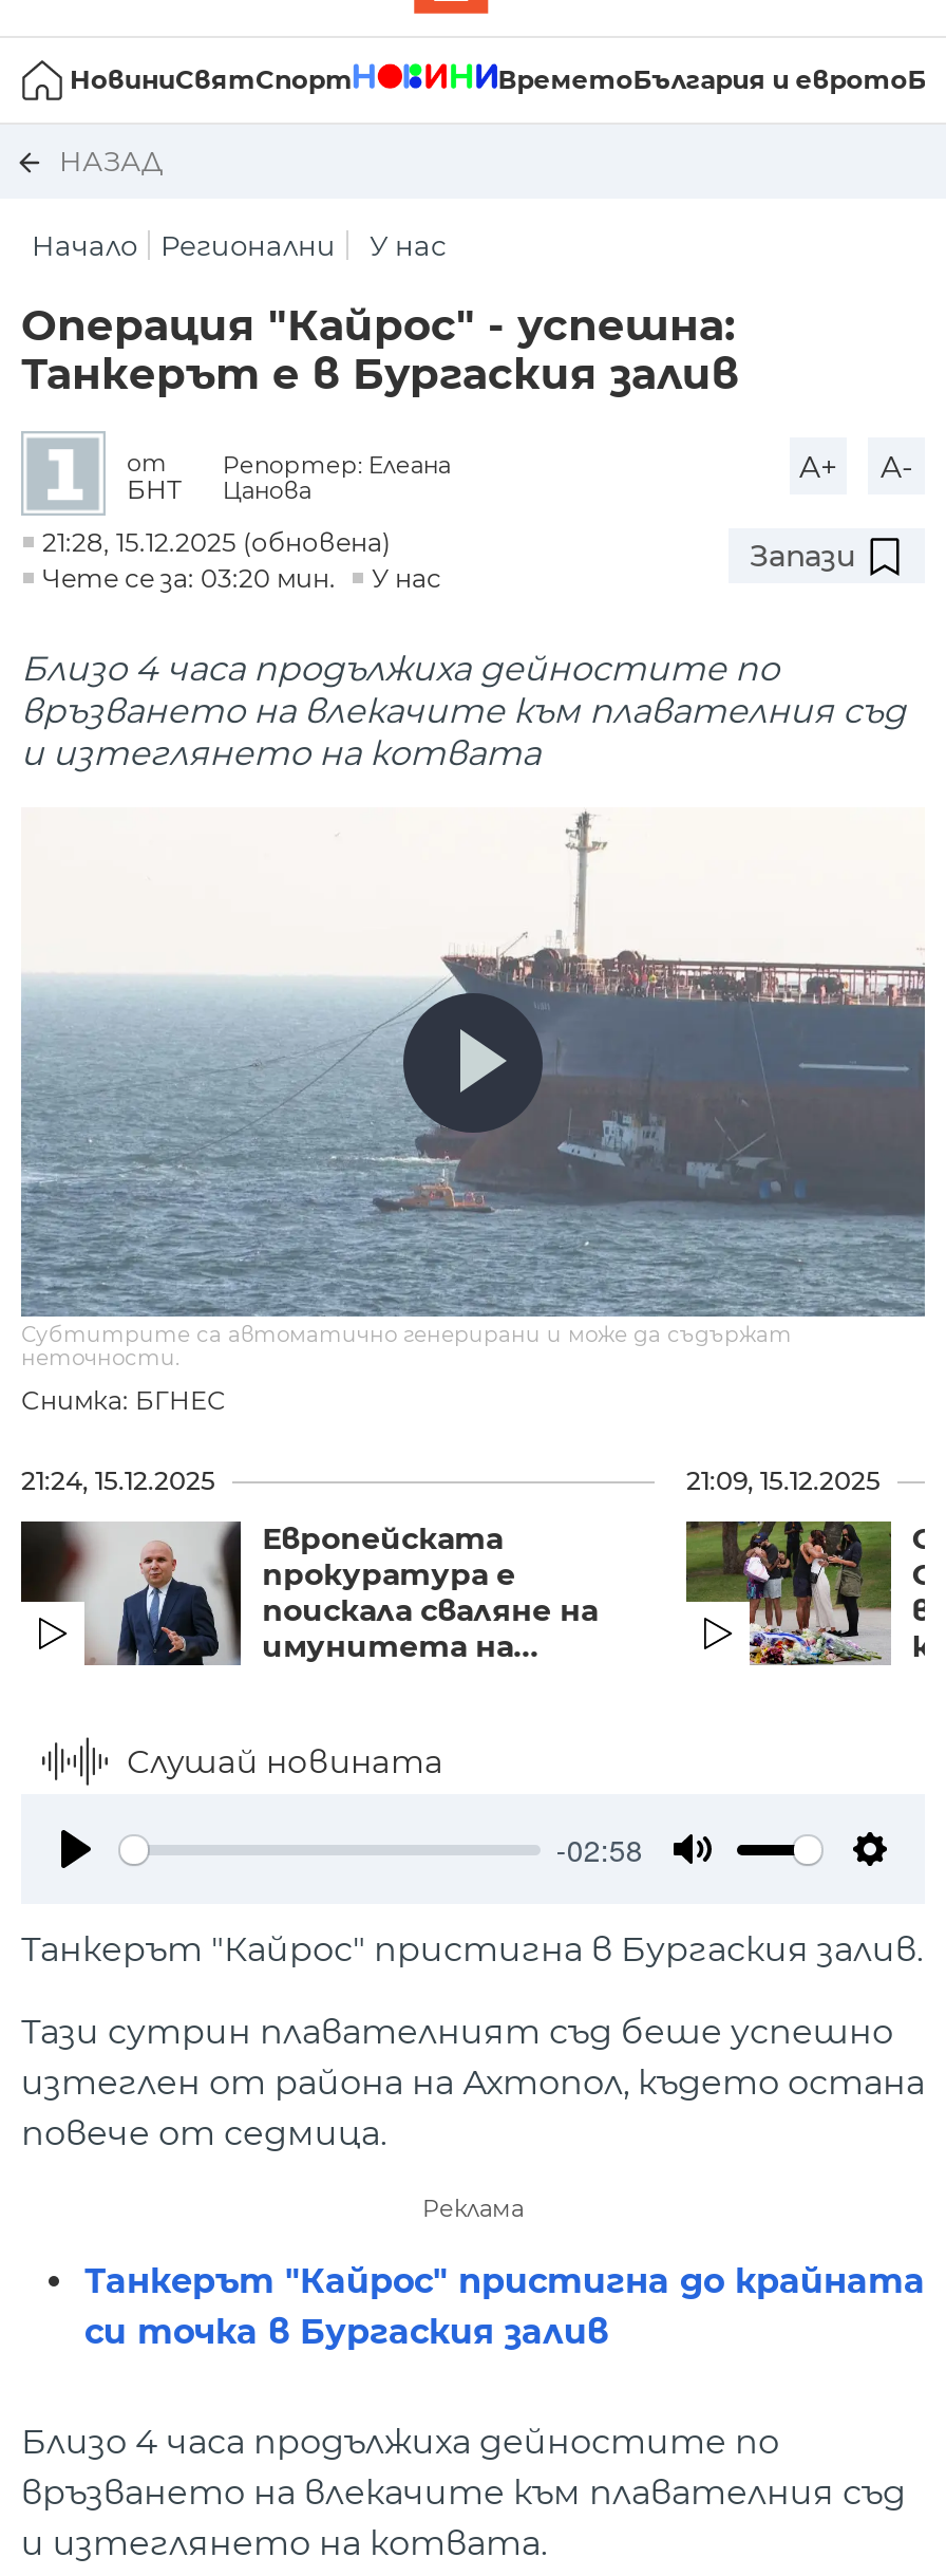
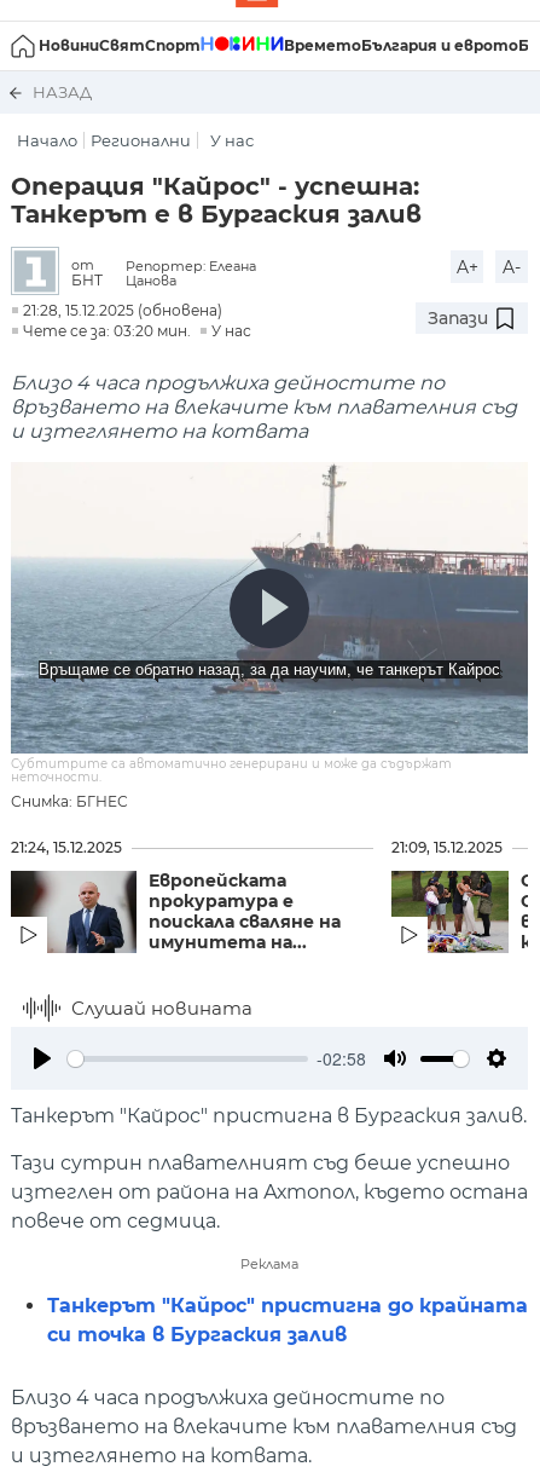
+ Връщаме се обратно назад, за да научим, че танкерът Кайрос
